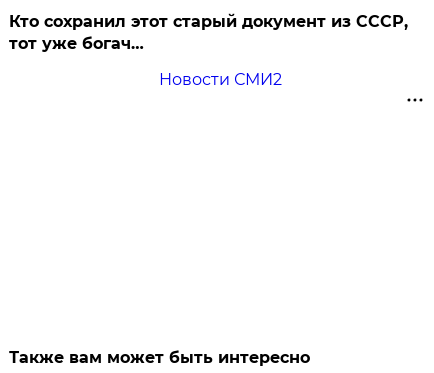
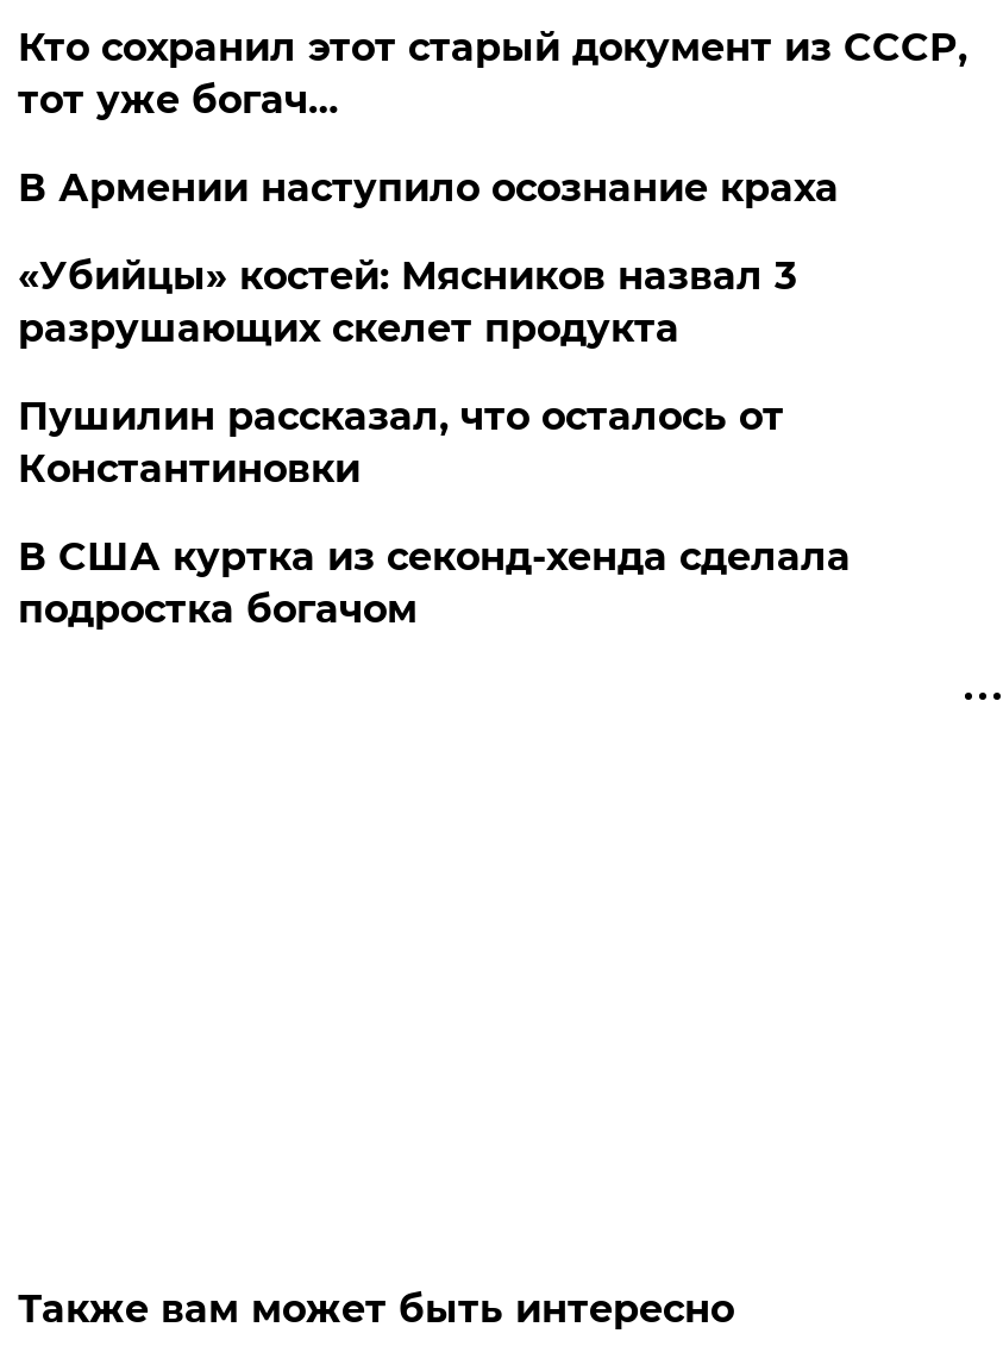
- Новости СМИ2
+ В Армении наступило осознание краха
+ «Убийцы» костей: Мясников назвал 3
+ разрушающих скелет продукта
+ Пушилин рассказал, что осталось от
+ Константиновки
+ В США куртка из секонд-хенда сделала
+ подростка богачом
